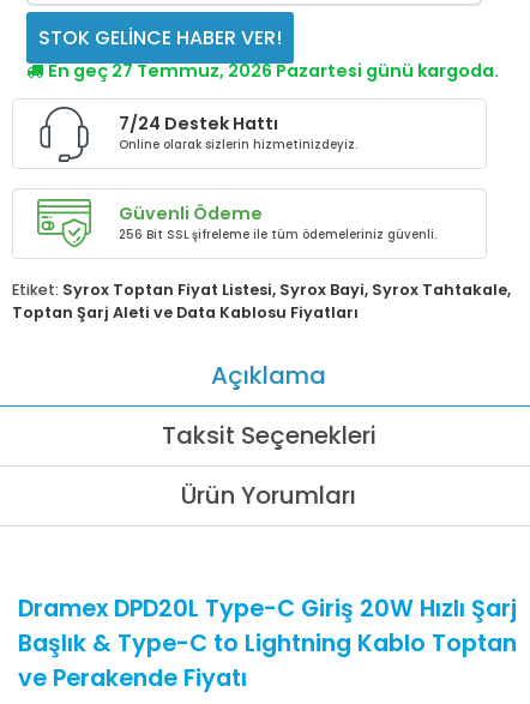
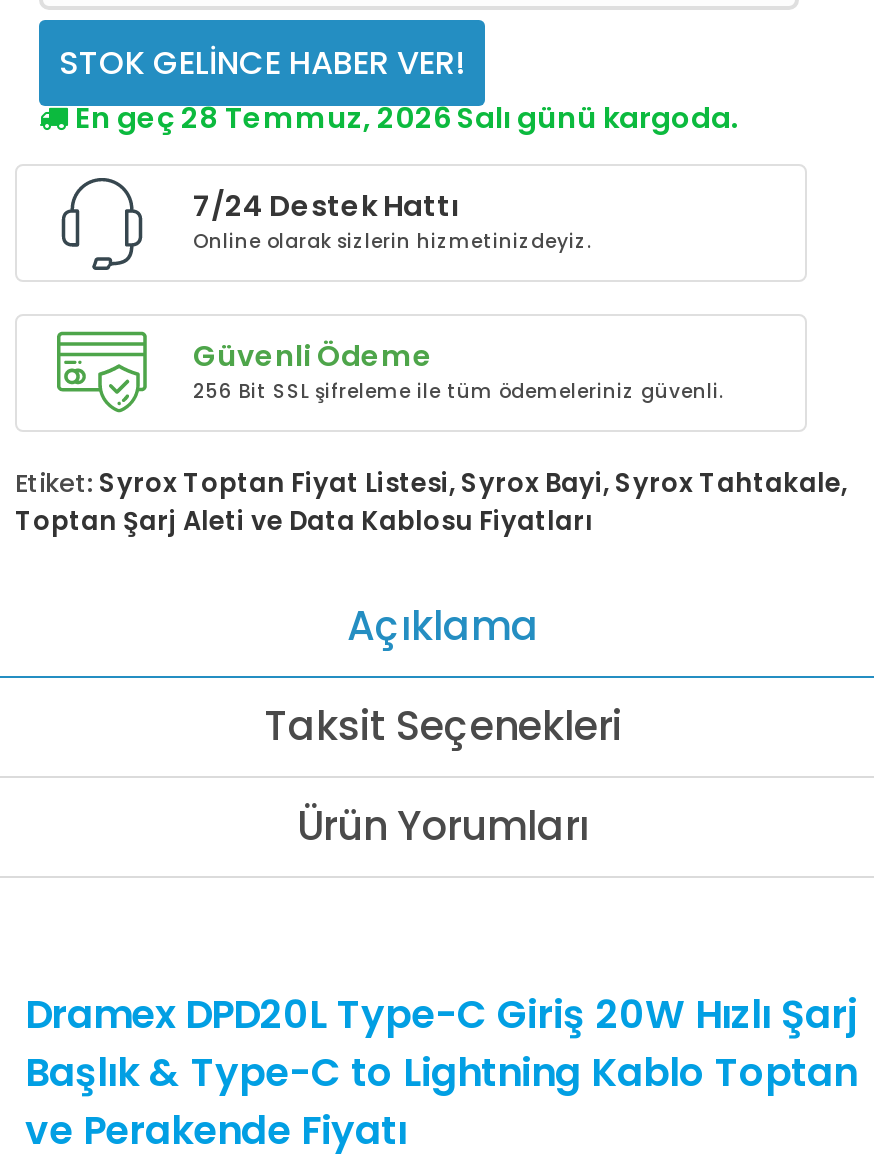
- En geç 27 Temmuz, 2026 Pazartesi günü kargoda.
+ En geç 28 Temmuz, 2026 Salı günü kargoda.
